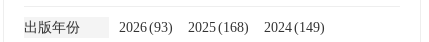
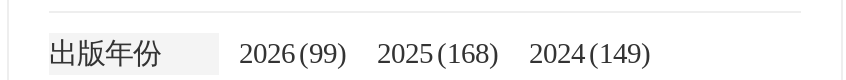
- 2026 (93) 2025 (168) 2024 (149)
+ 2026 (99) 2025 (168) 2024 (149)
